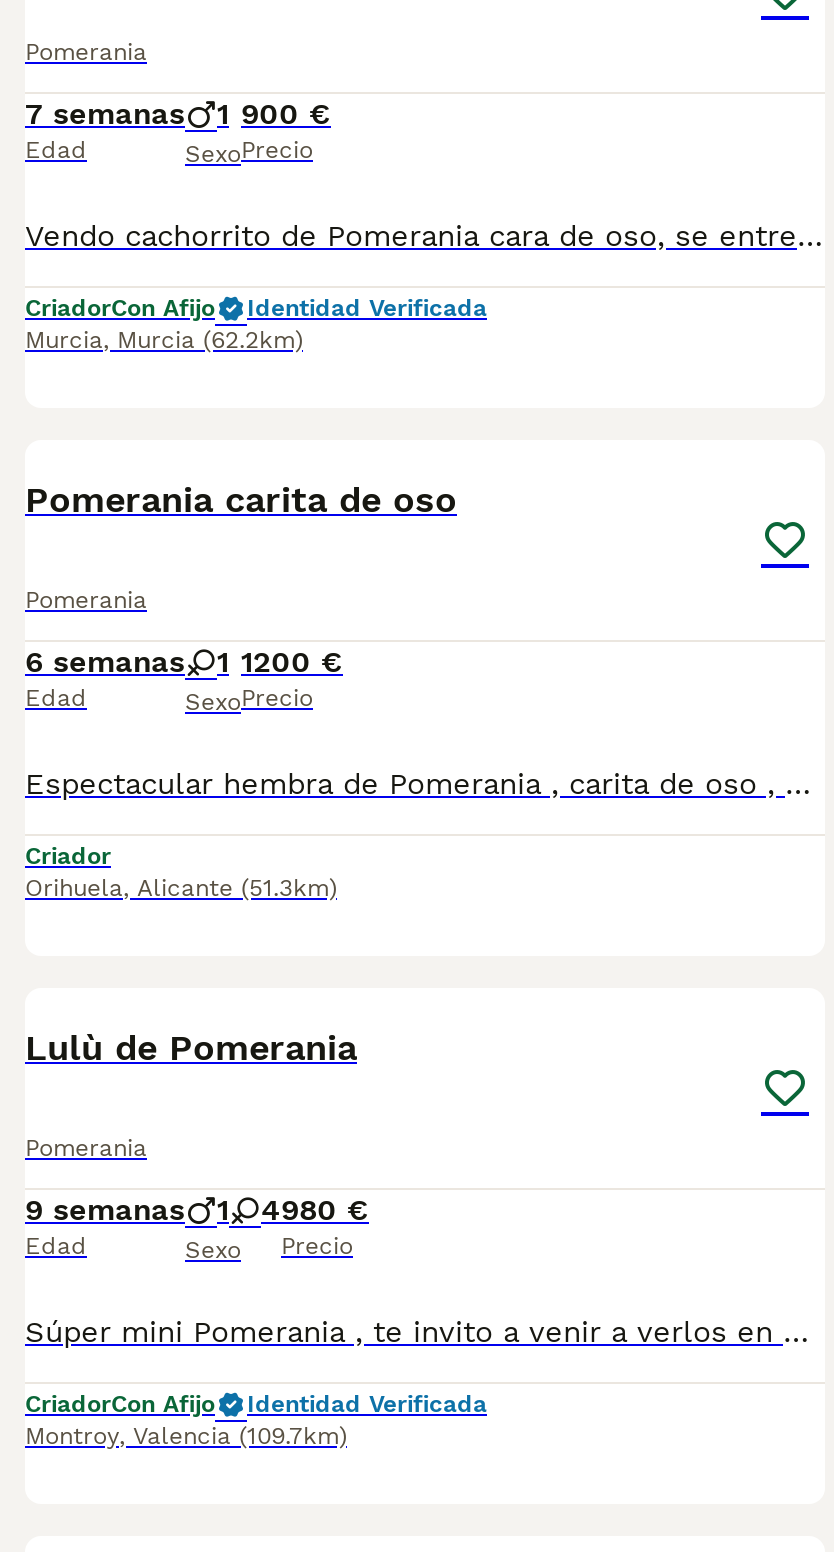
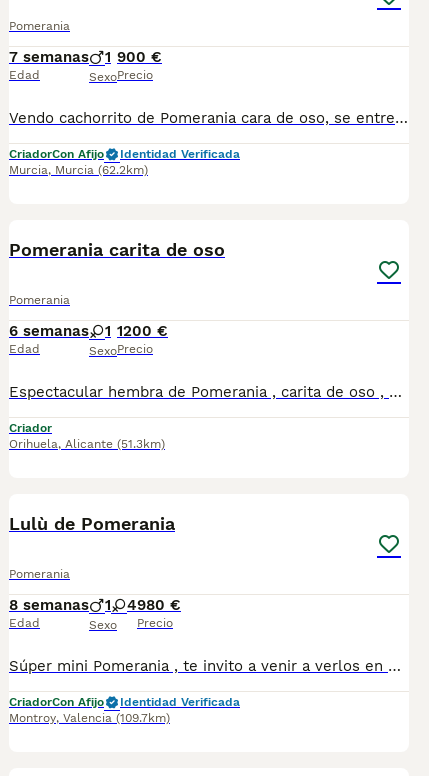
- 9 semanas 1 4 980 €
+ 8 semanas 1 4 980 €
